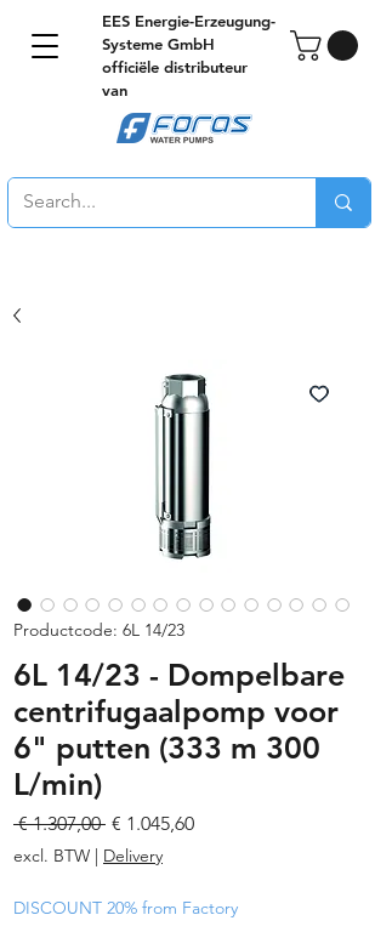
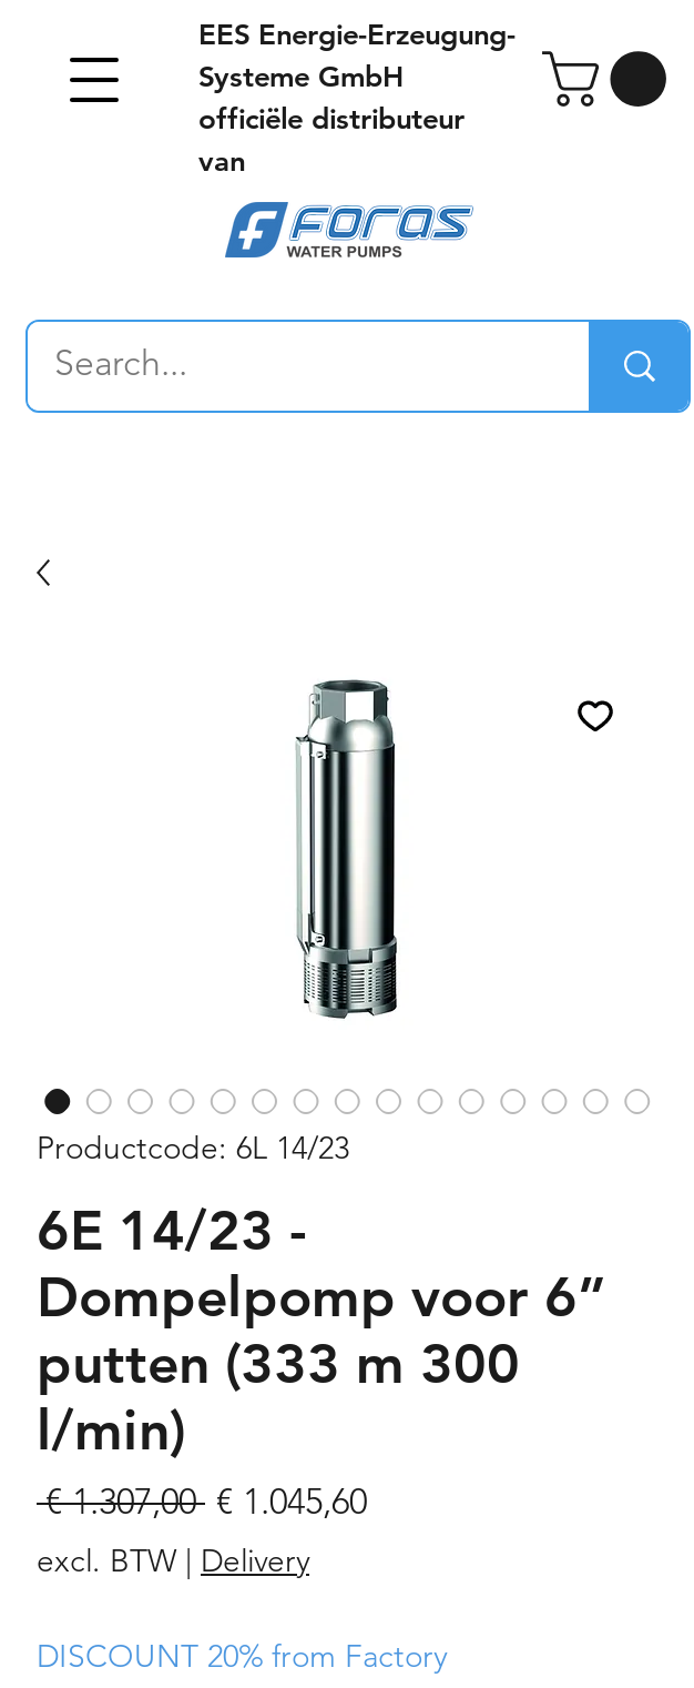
- 6L 14/23 - Dompelbare
- centrifugaalpomp voor
- 6" putten (333 m 300
- L/min)
+ 6E 14/23 -
+ Dompelpomp voor 6”
+ putten (333 m 300
+ l/min)
